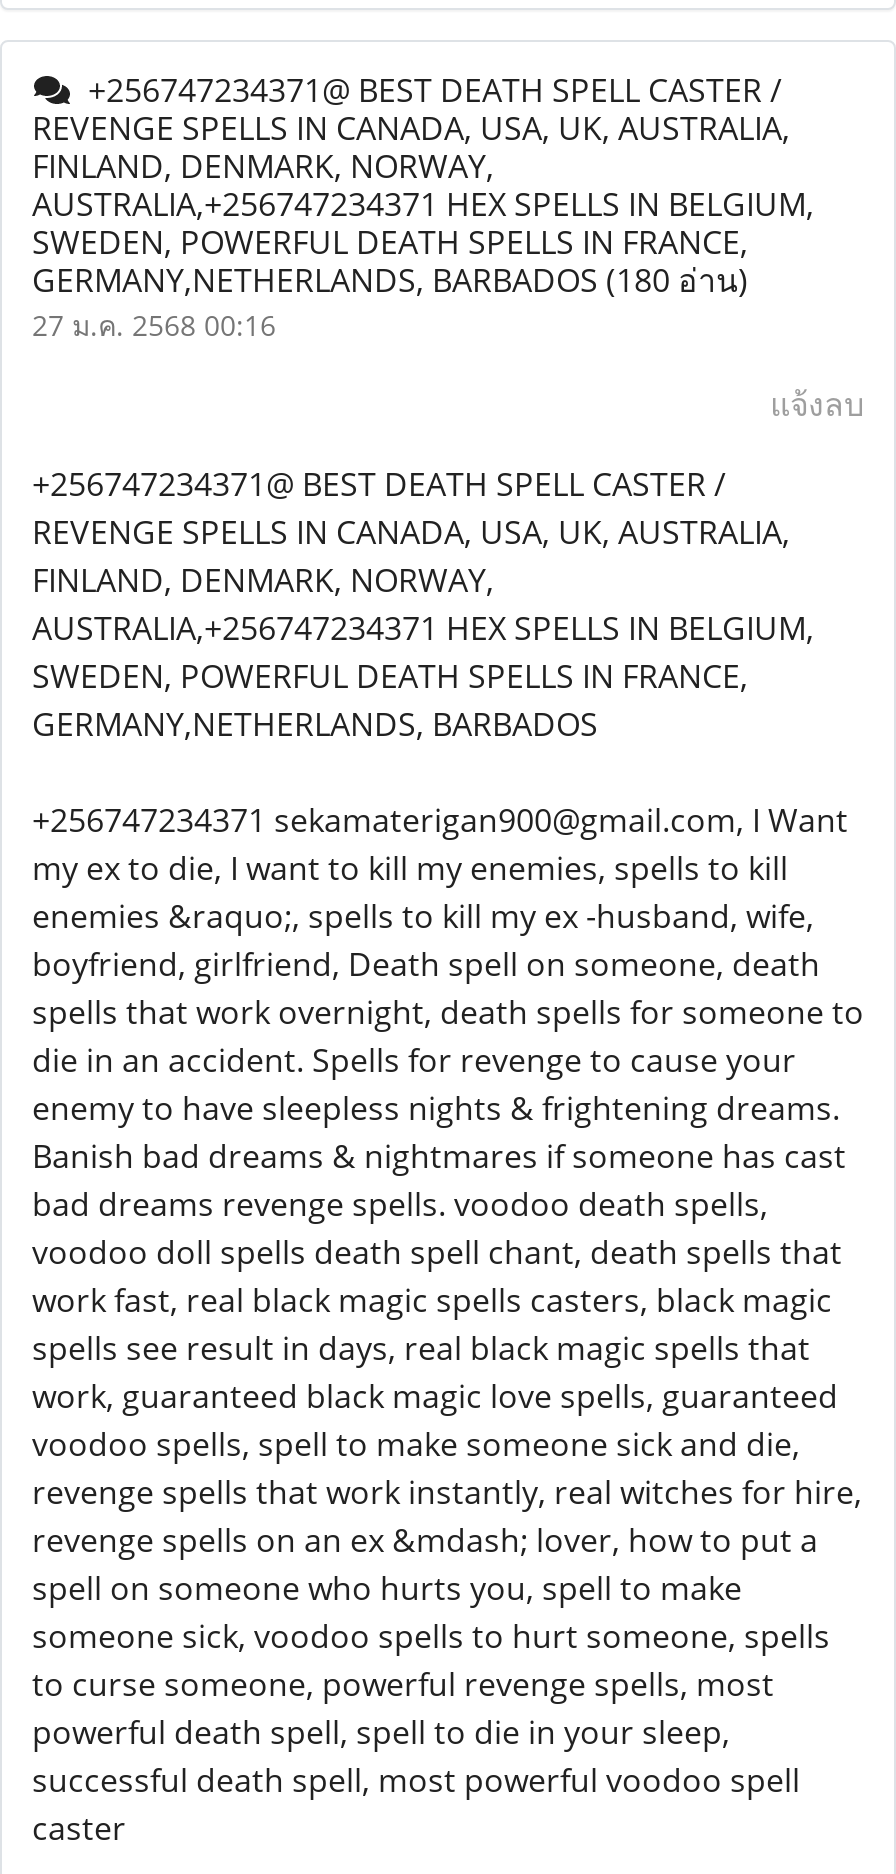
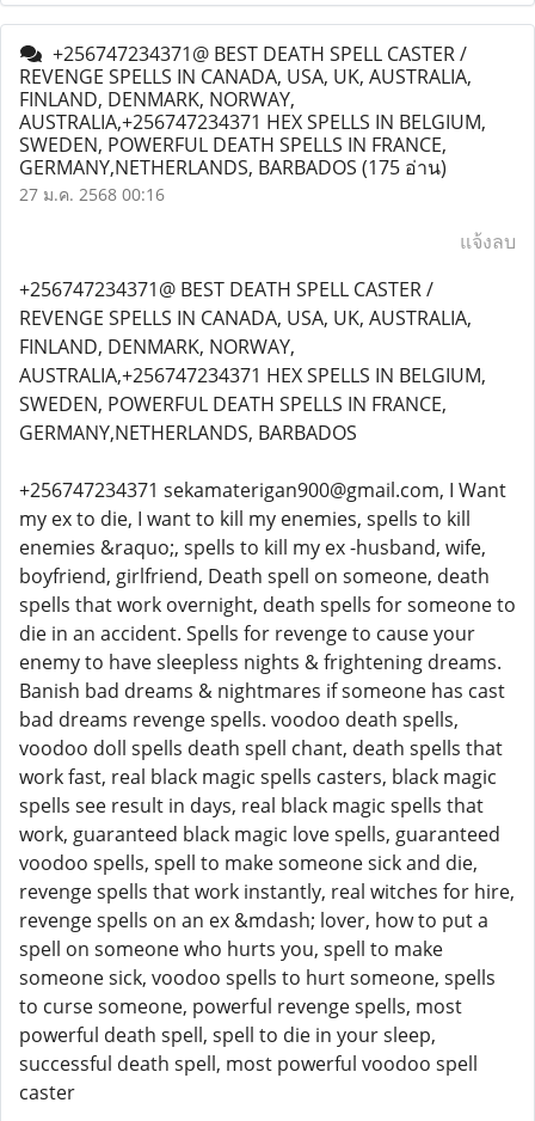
- GERMANY,NETHERLANDS, BARBADOS (180 อ่าน)
+ GERMANY,NETHERLANDS, BARBADOS (175 อ่าน)
